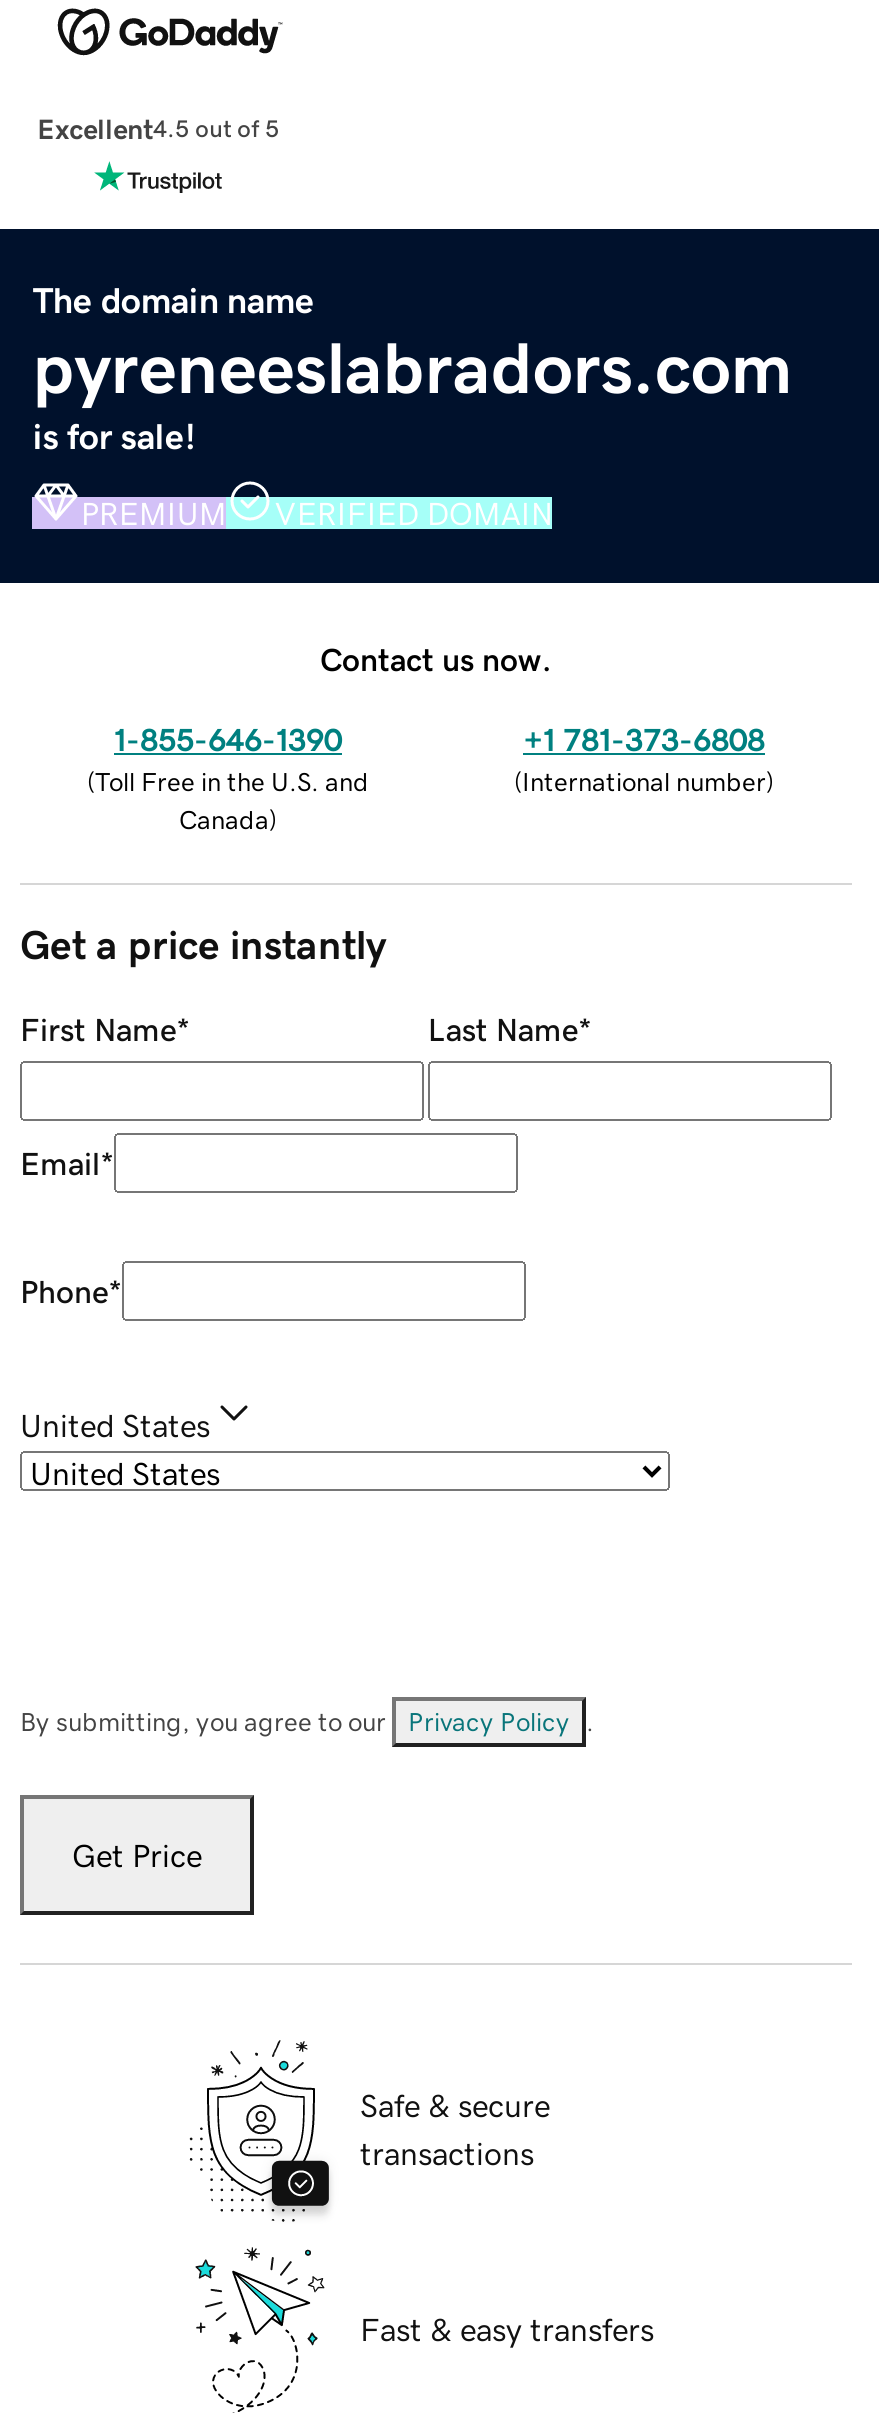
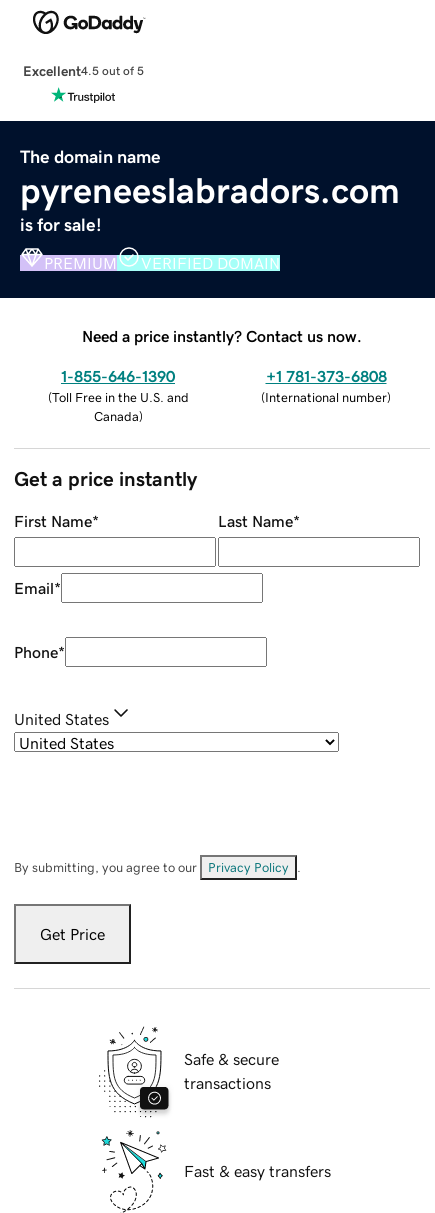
- Contact us now.
+ Need a price instantly? Contact us now.
